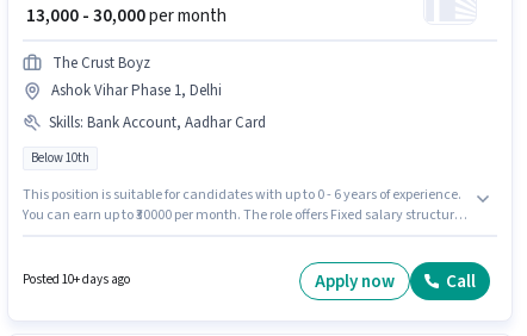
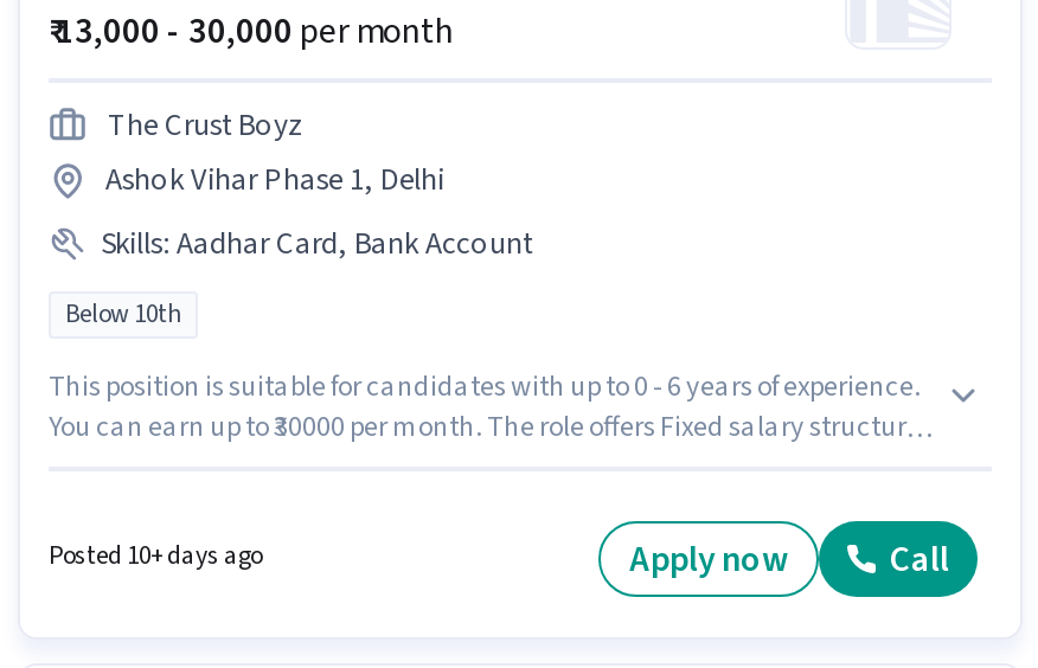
- Skills: Bank Account, Aadhar Card
+ Skills: Aadhar Card, Bank Account
